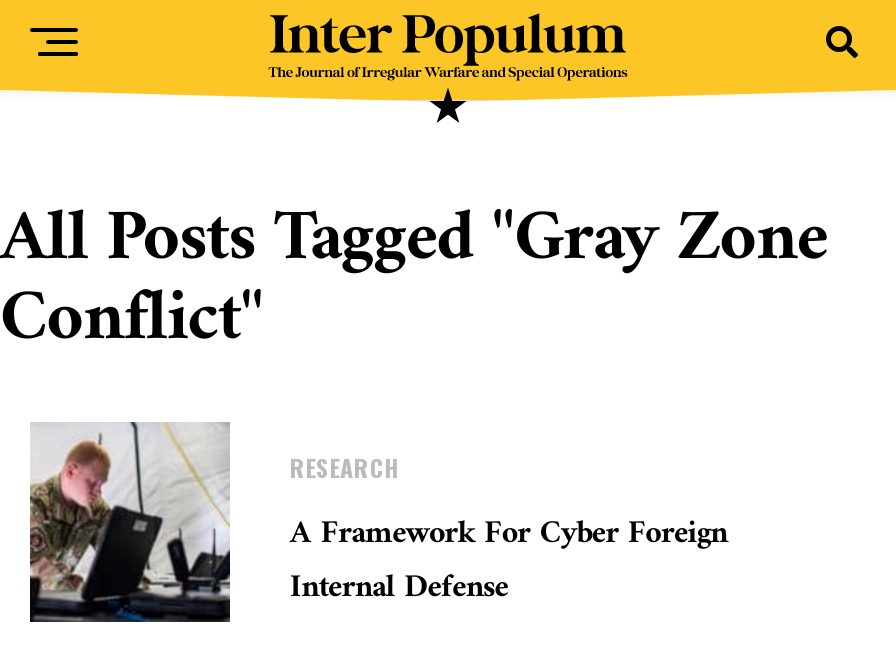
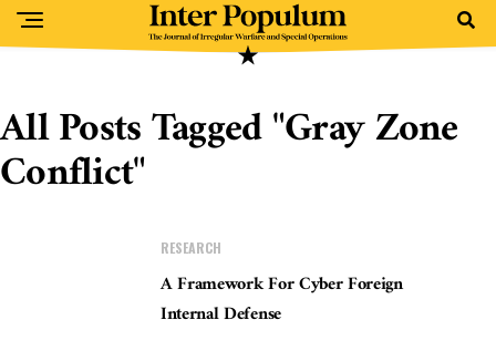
- [image]
